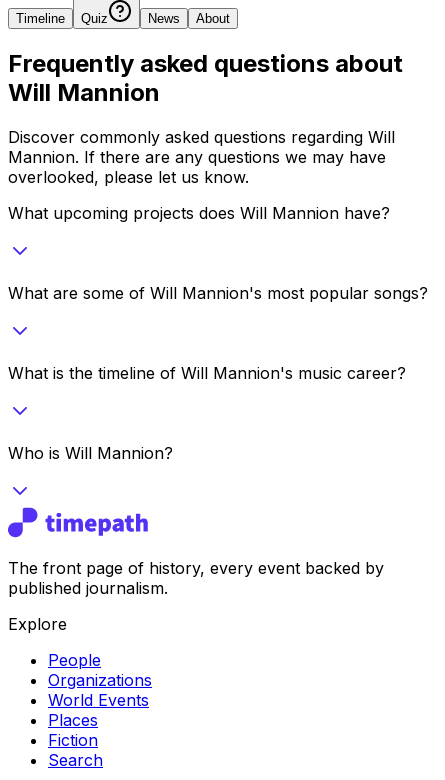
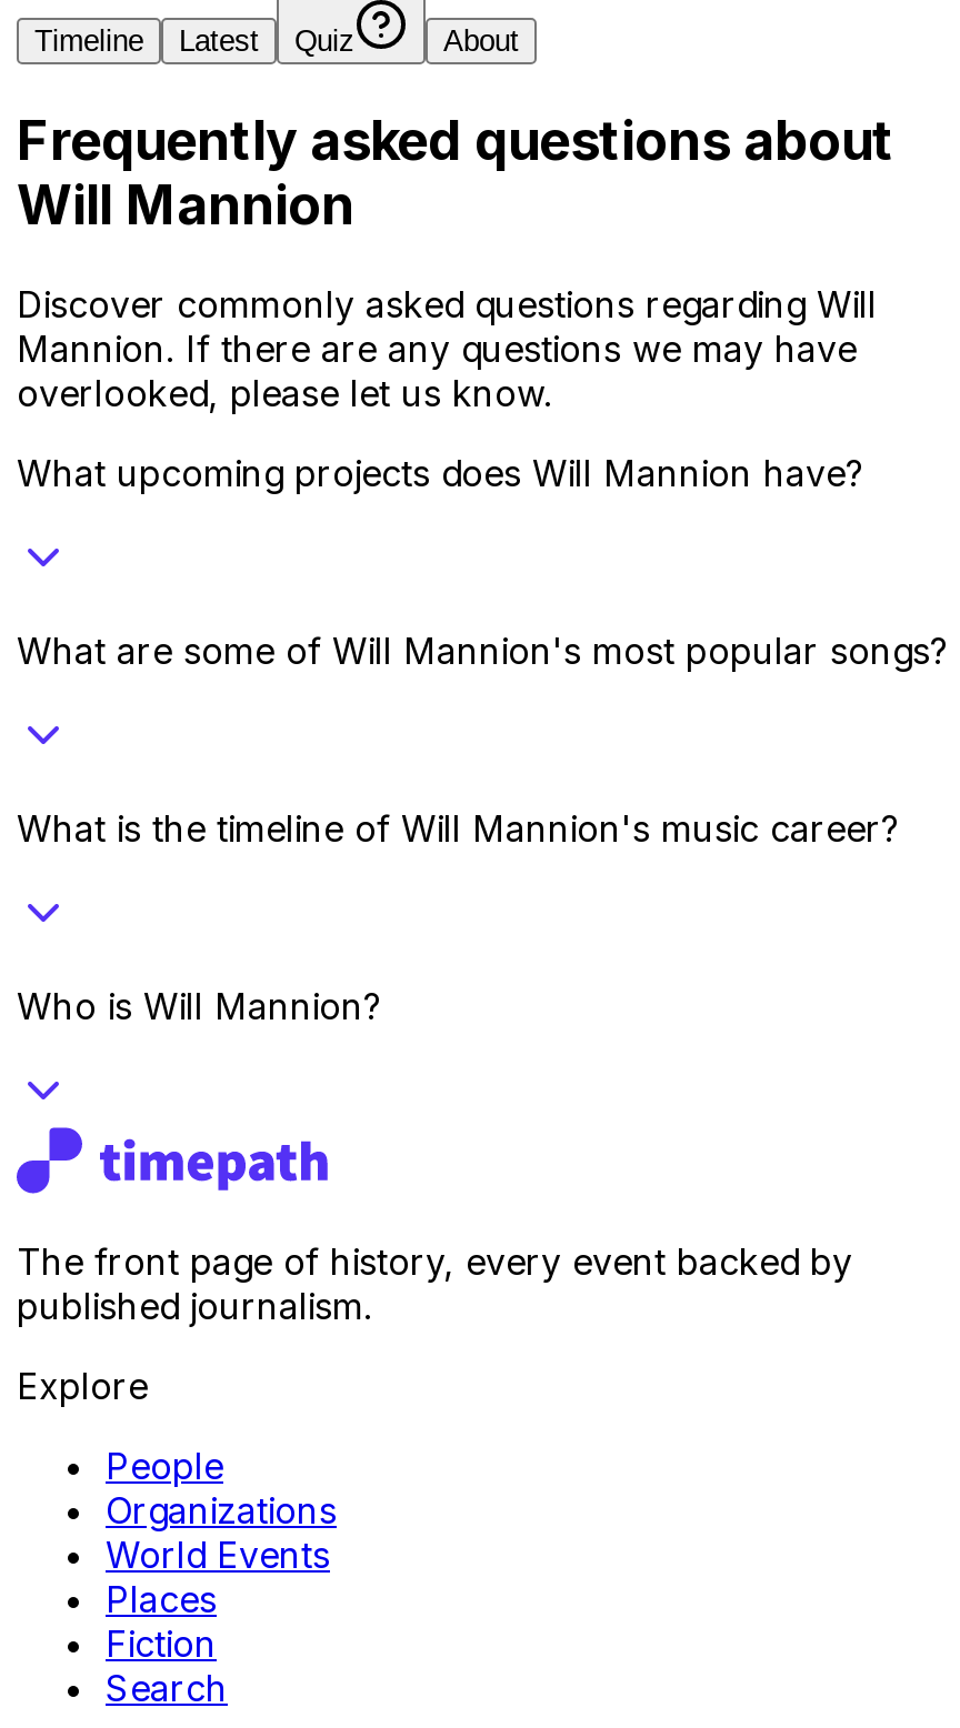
- News

+ Latest
